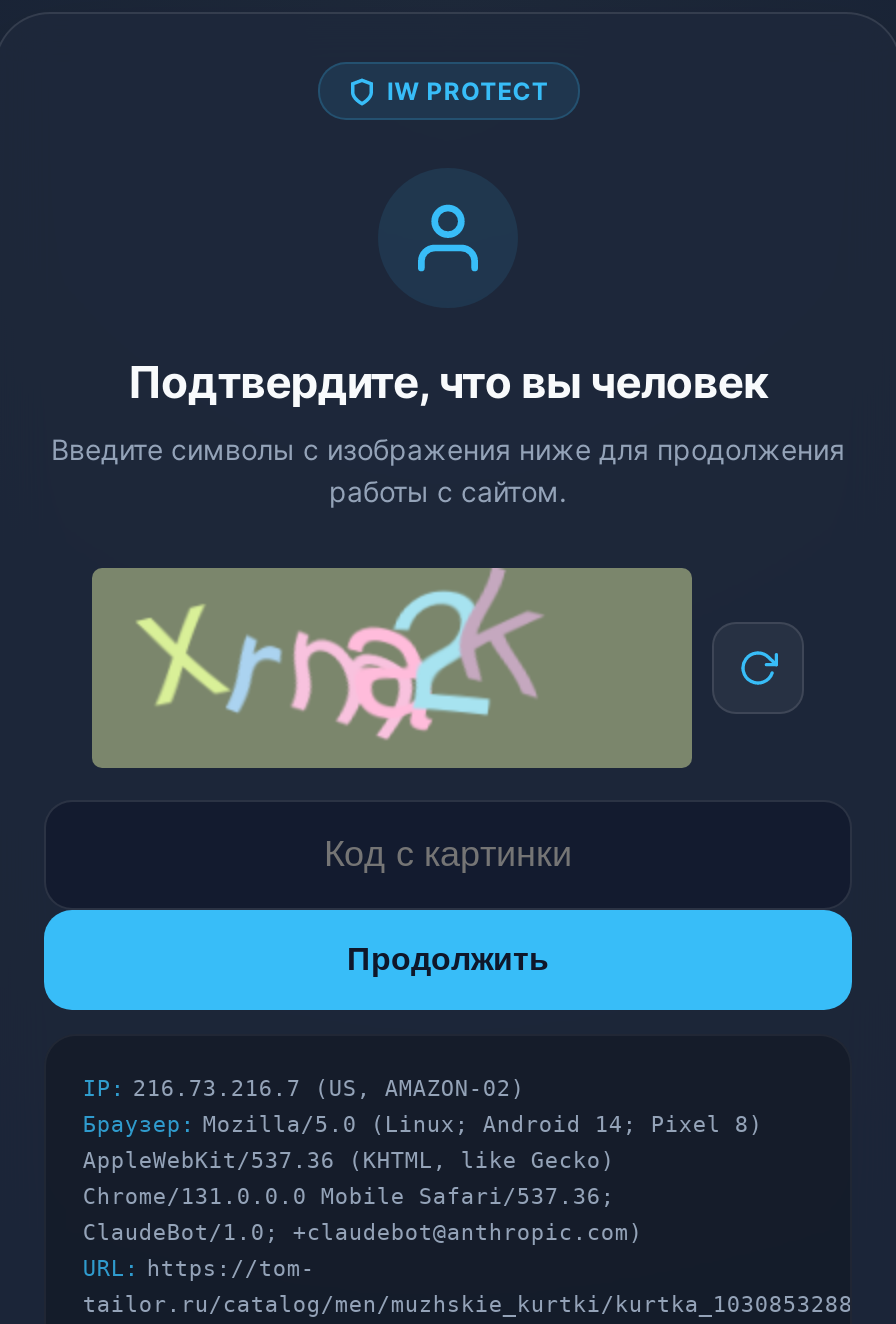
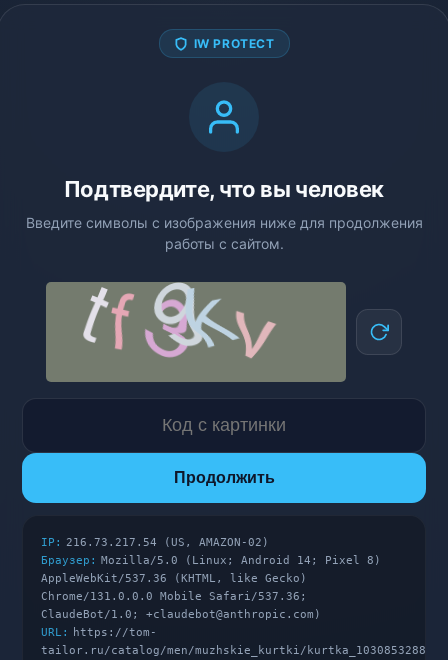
- [image]
+ [image]

- IP: 216.73.216.7 (US, AMAZON-02)
+ IP: 216.73.217.54 (US, AMAZON-02)
